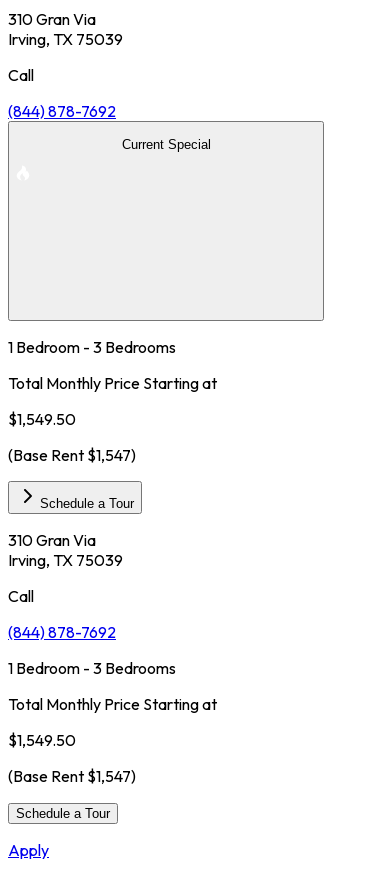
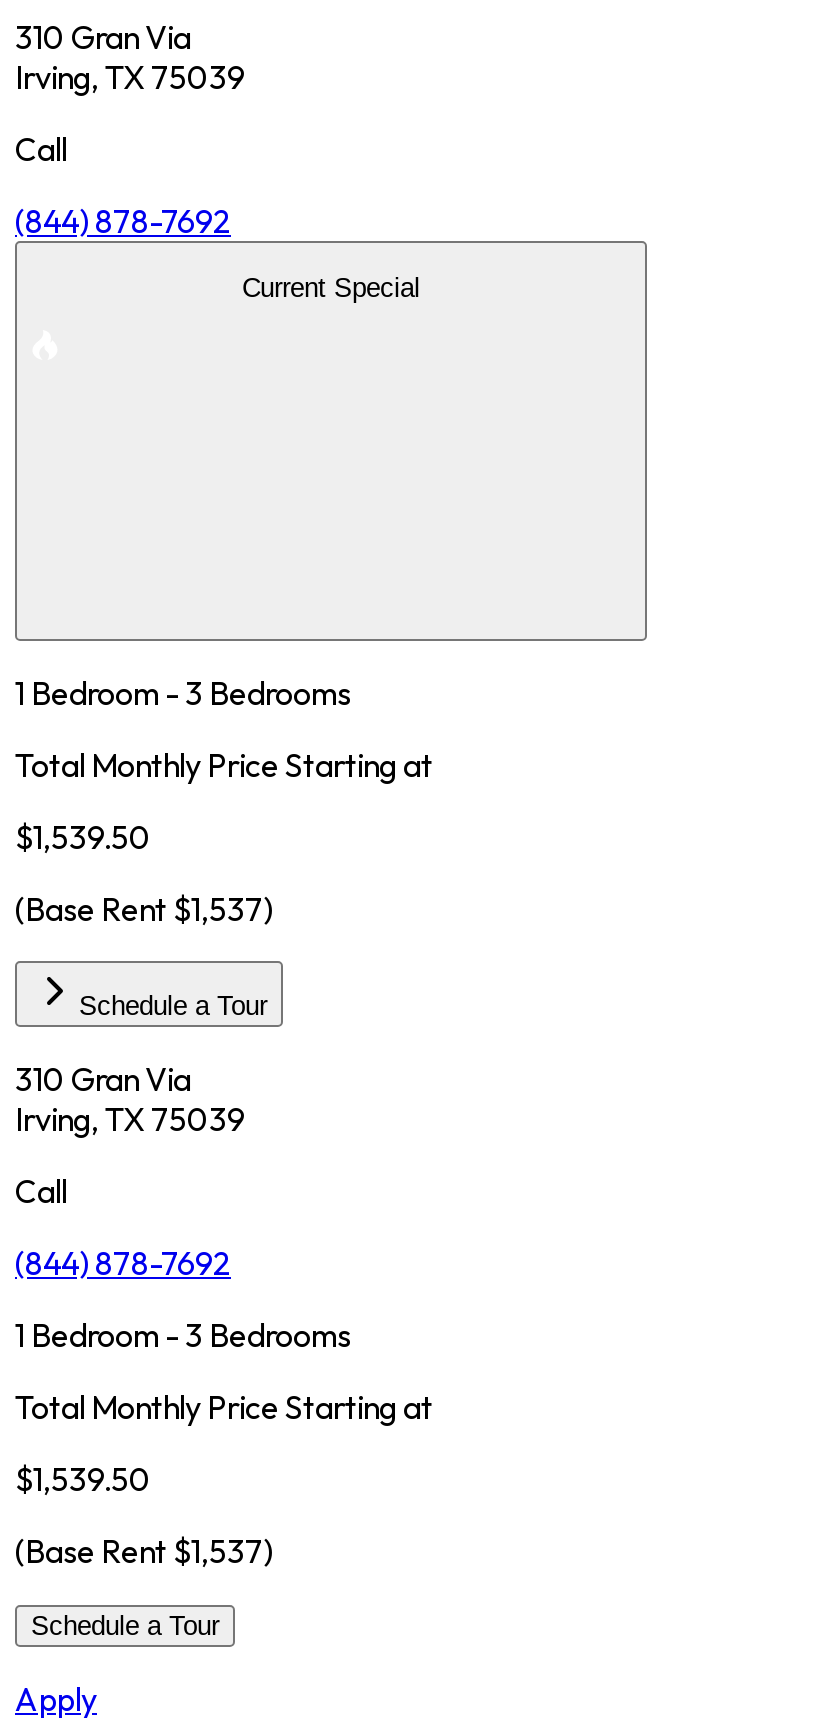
- $1,549.50
+ $1,539.50

- (Base Rent $1,547)
+ (Base Rent $1,537)

- $1,549.50
+ $1,539.50

- (Base Rent $1,547)
+ (Base Rent $1,537)
